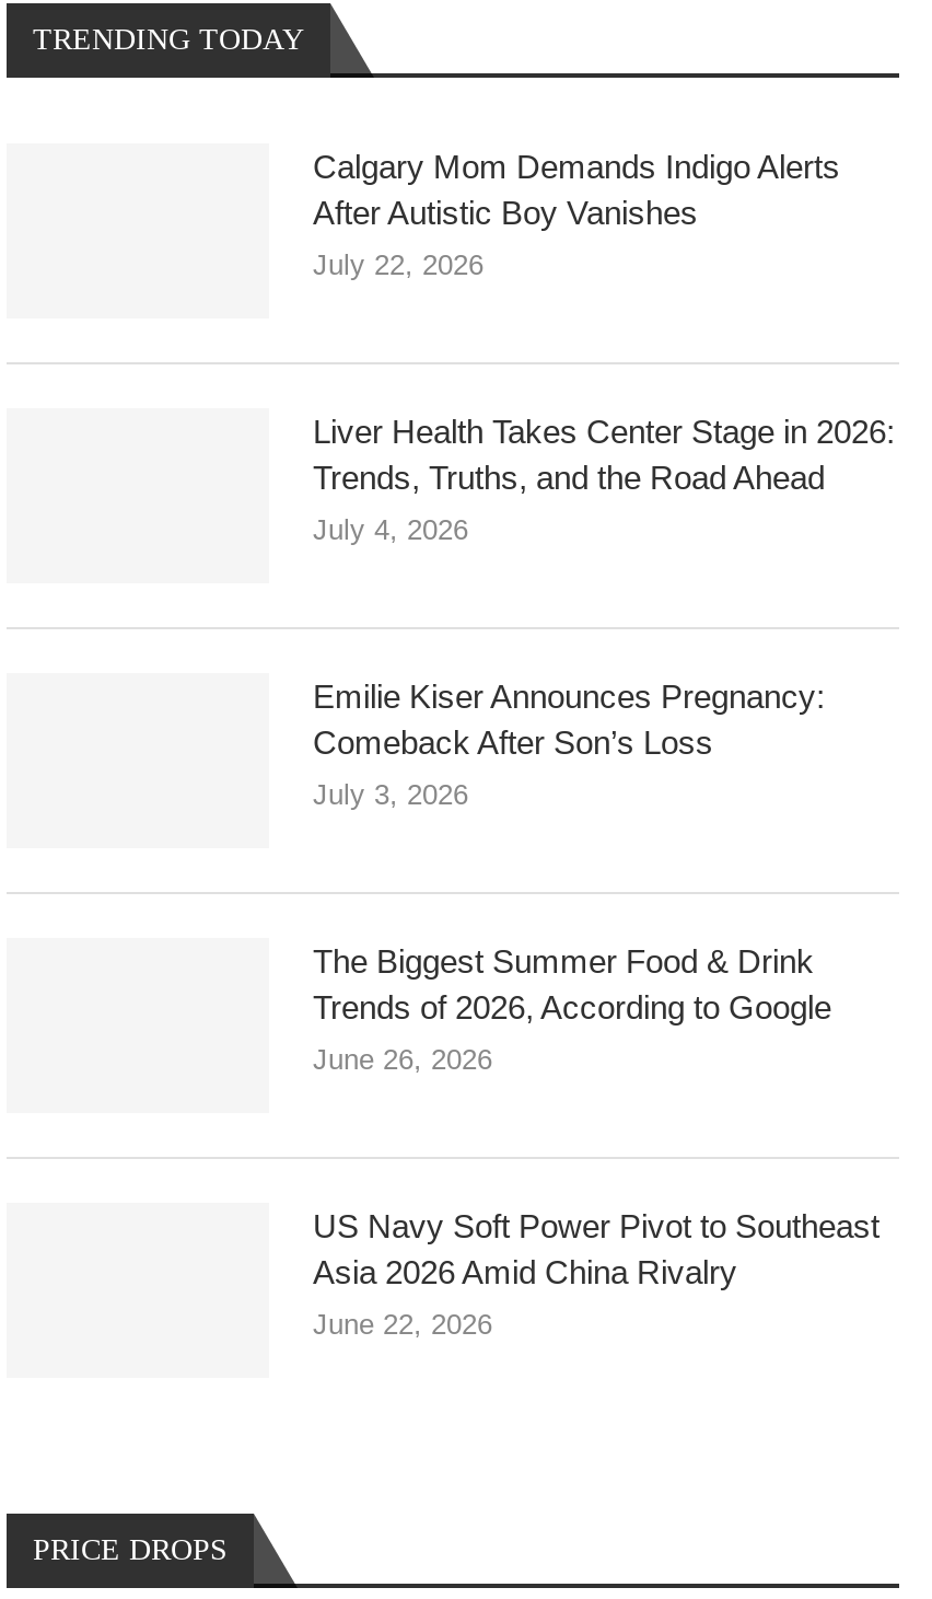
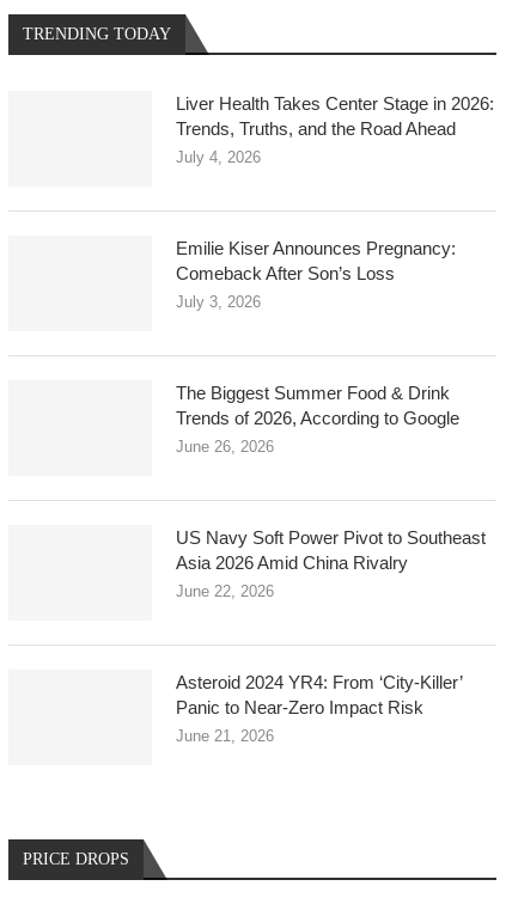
- Calgary Mom Demands Indigo Alerts
- After Autistic Boy Vanishes
- July 22, 2026

moved up: Liver Health Takes Center Stage in 2026: | Trends, Truths, and the Road Ahead | July 4, 2026 | ... | Asia 2026 Amid China Rivalry | June 22, 2026

+ Asteroid 2024 YR4: From ‘City‑Killer’
+ Panic to Near‑Zero Impact Risk
+ June 21, 2026
